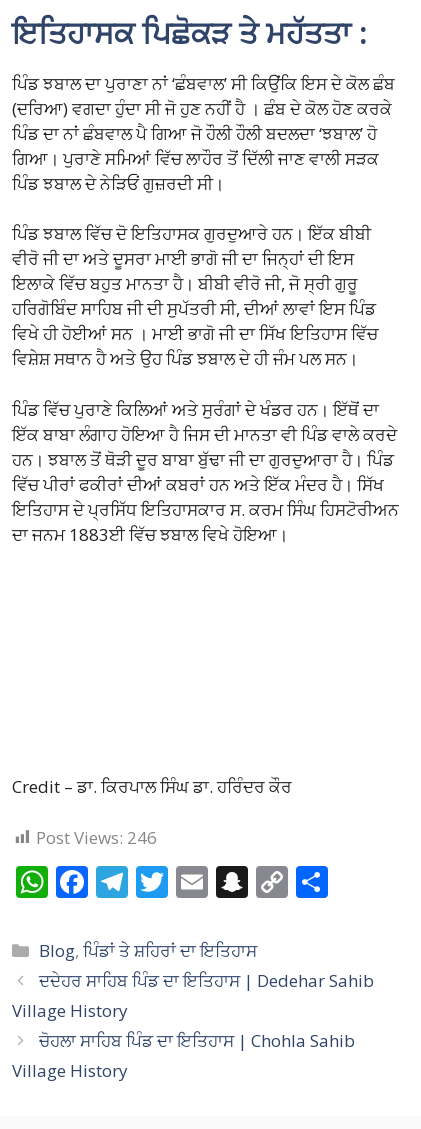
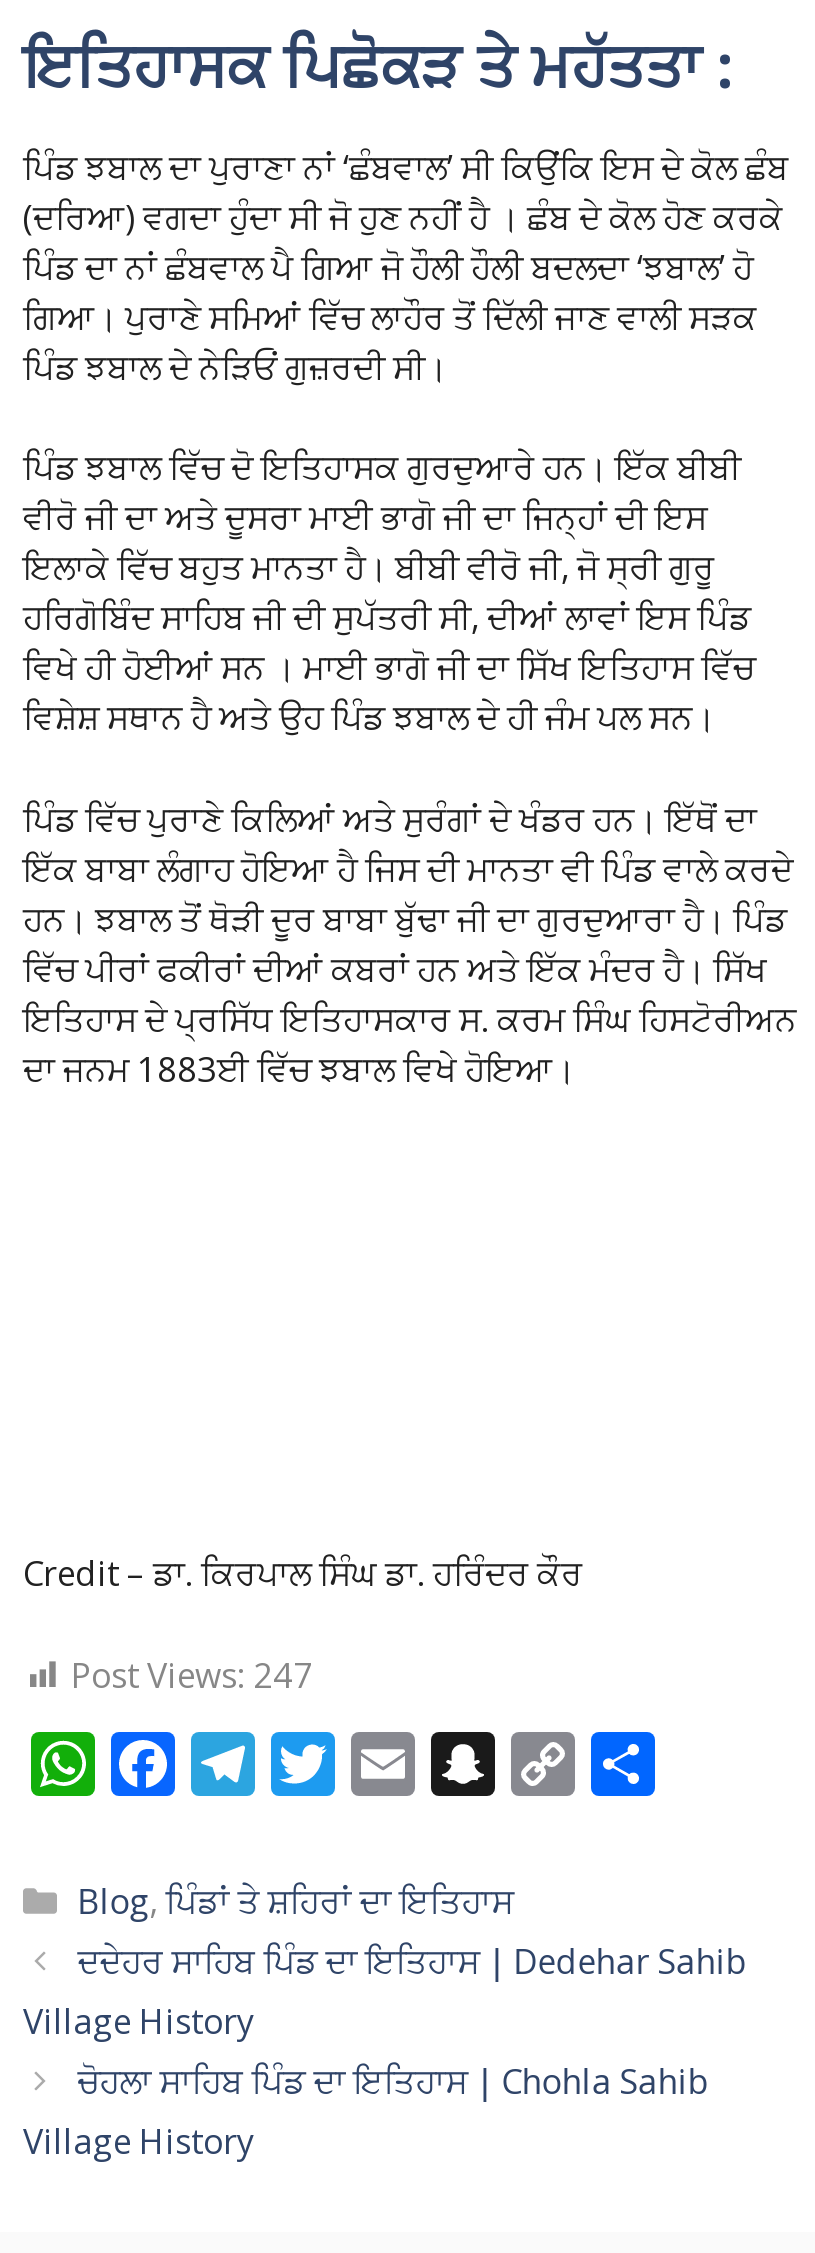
- Post Views: 246
+ Post Views: 247
